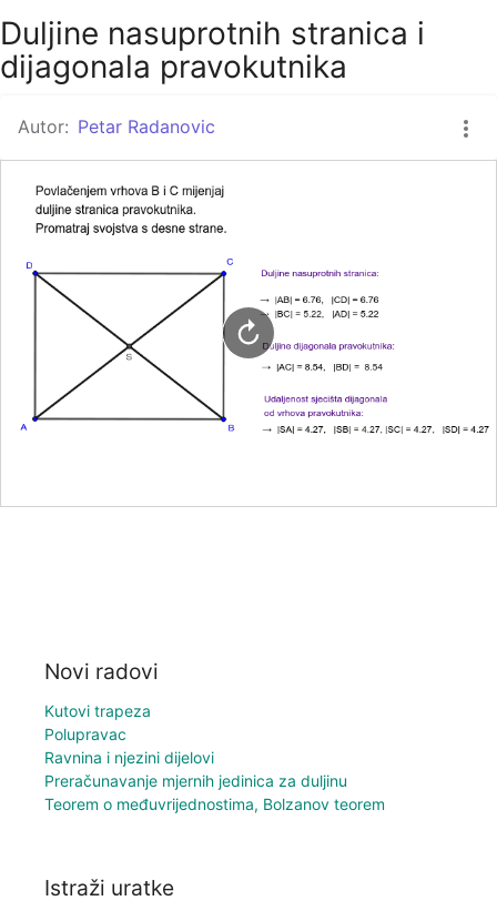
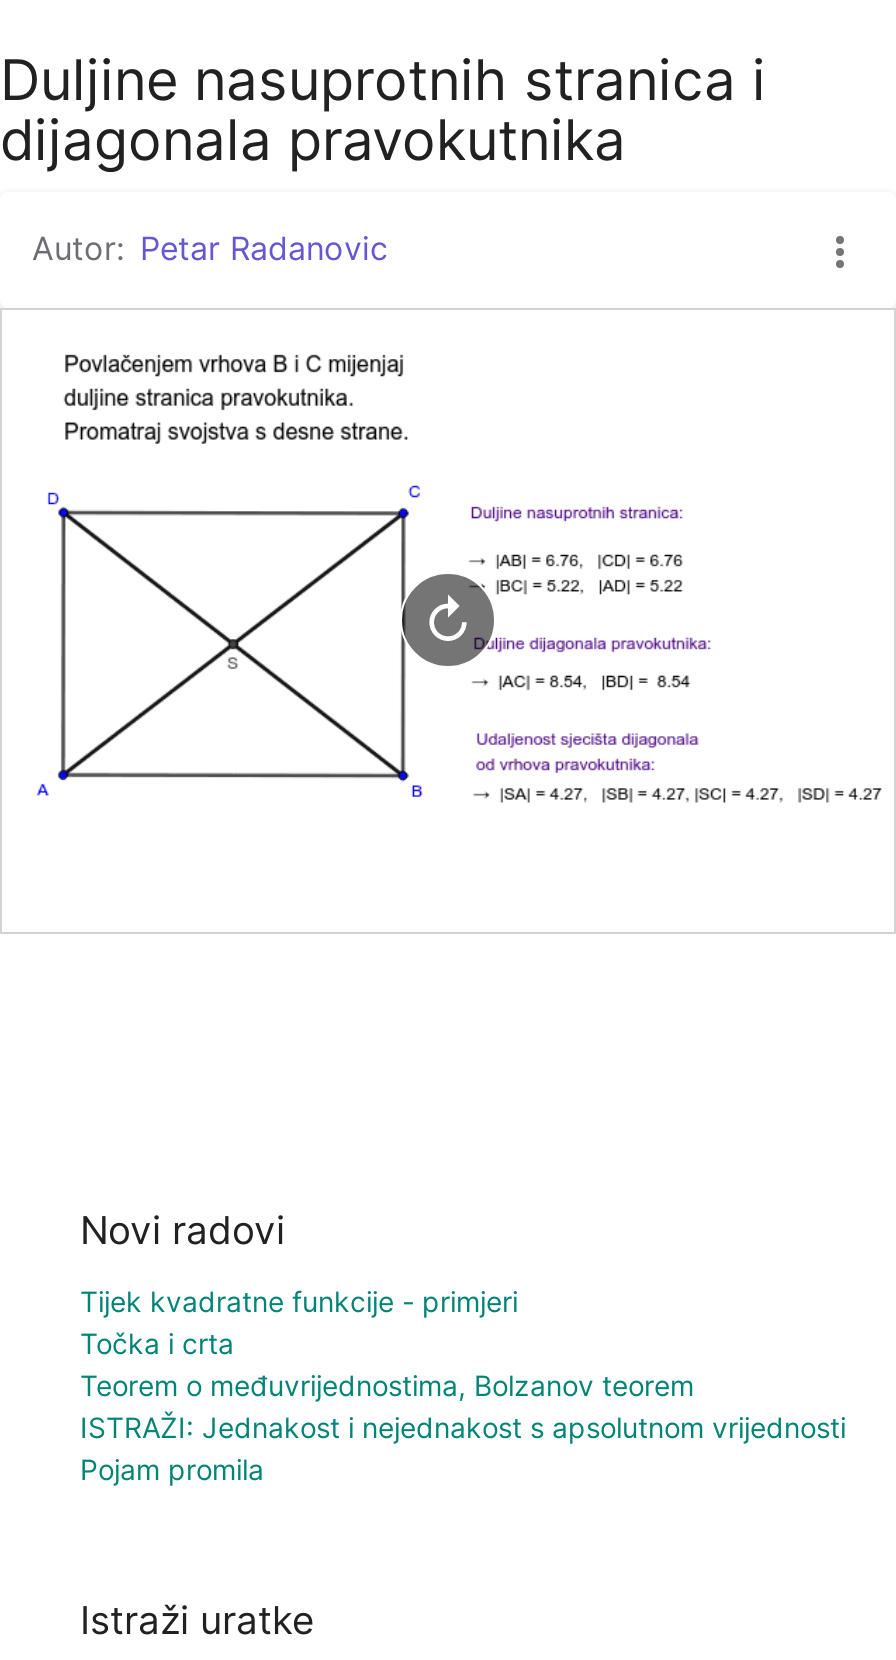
- Kutovi trapeza
- Polupravac
- Ravnina i njezini dijelovi
- Preračunavanje mjernih jedinica za duljinu
+ Tijek kvadratne funkcije - primjeri
+ Točka i crta

moved up: Teorem o međuvrijednostima, Bolzanov teorem

+ ISTRAŽI: Jednakost i nejednakost s apsolutnom vrijednosti
+ Pojam promila
